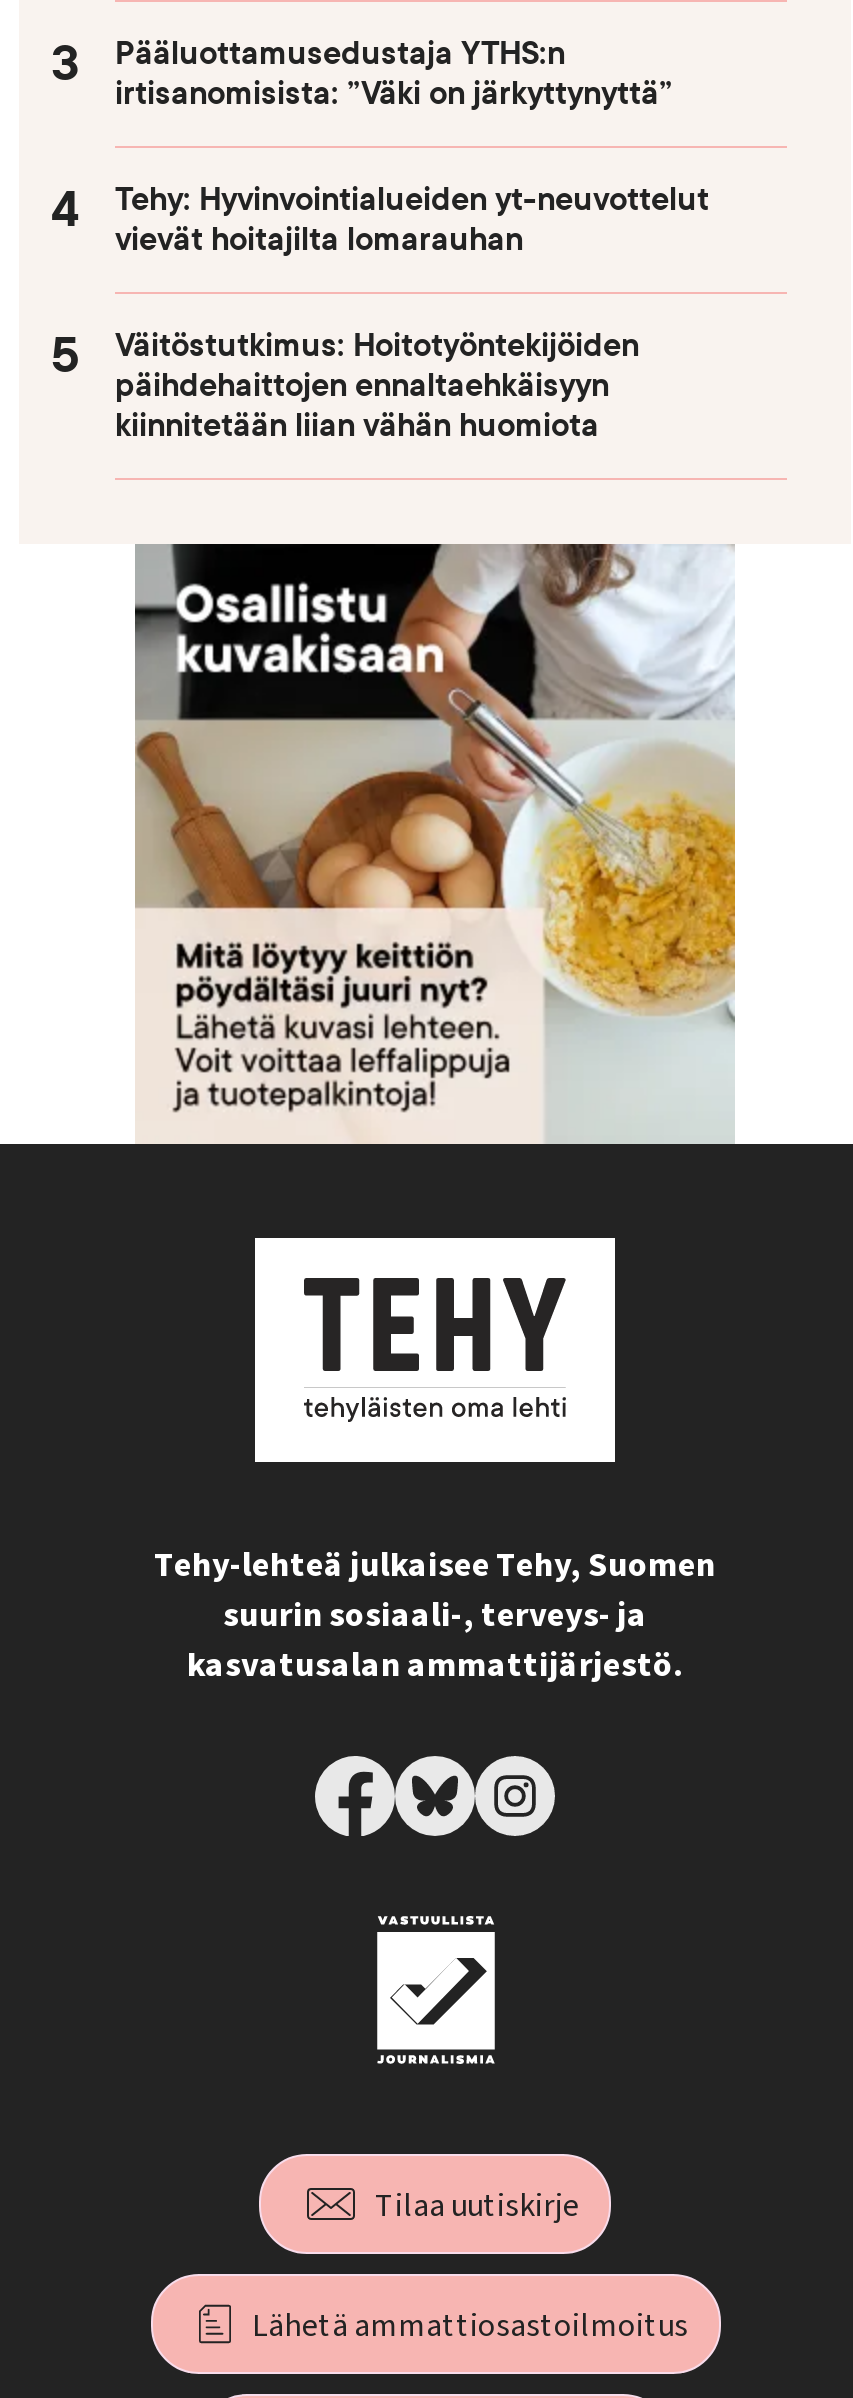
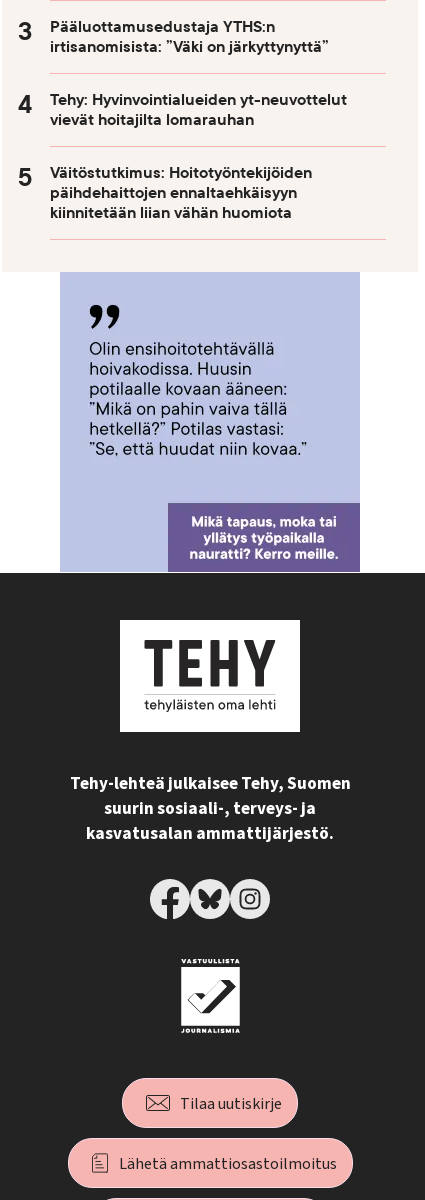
- [image]
+ [image]
